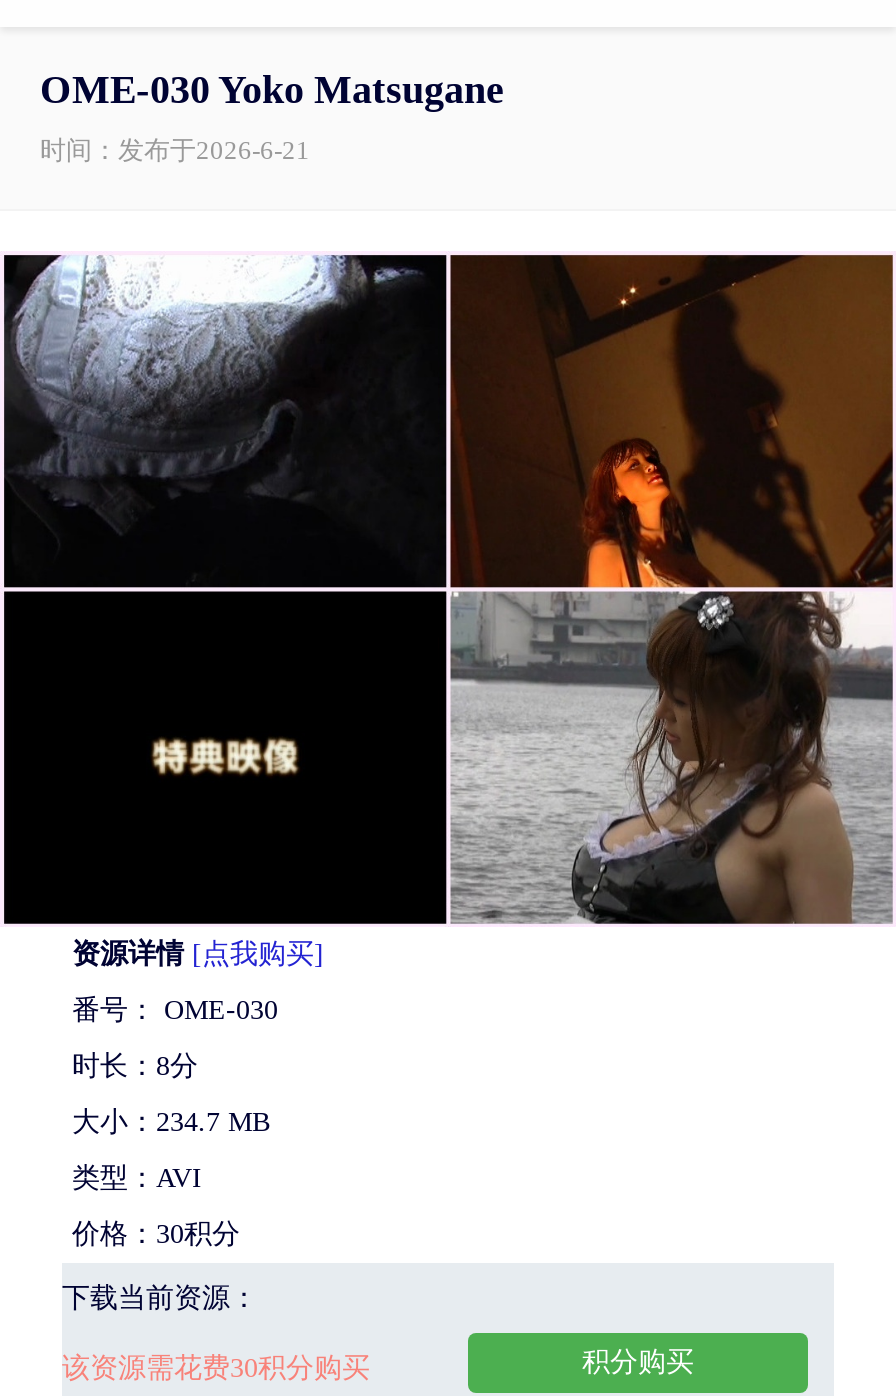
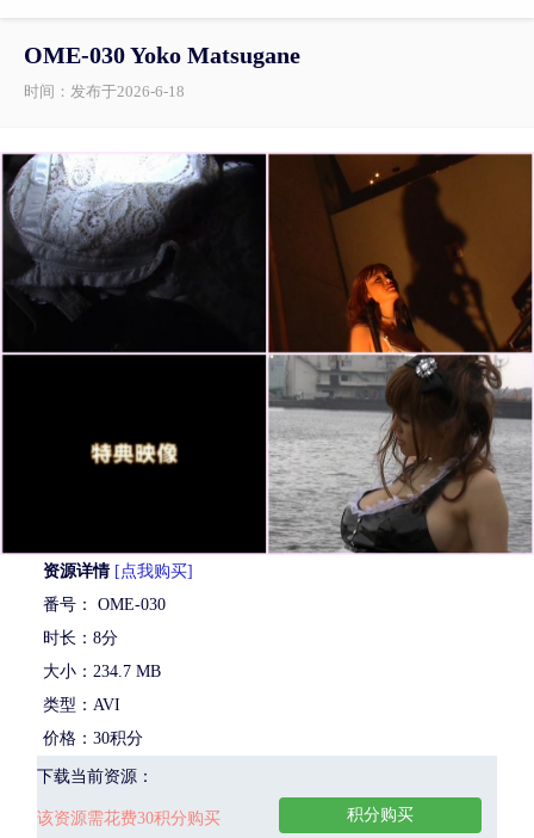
- 时间：发布于2026-6-21
+ 时间：发布于2026-6-18
